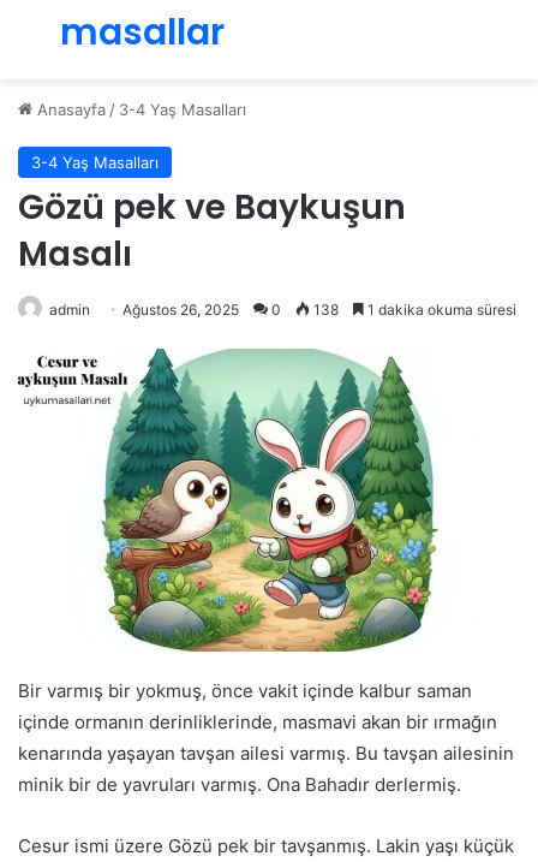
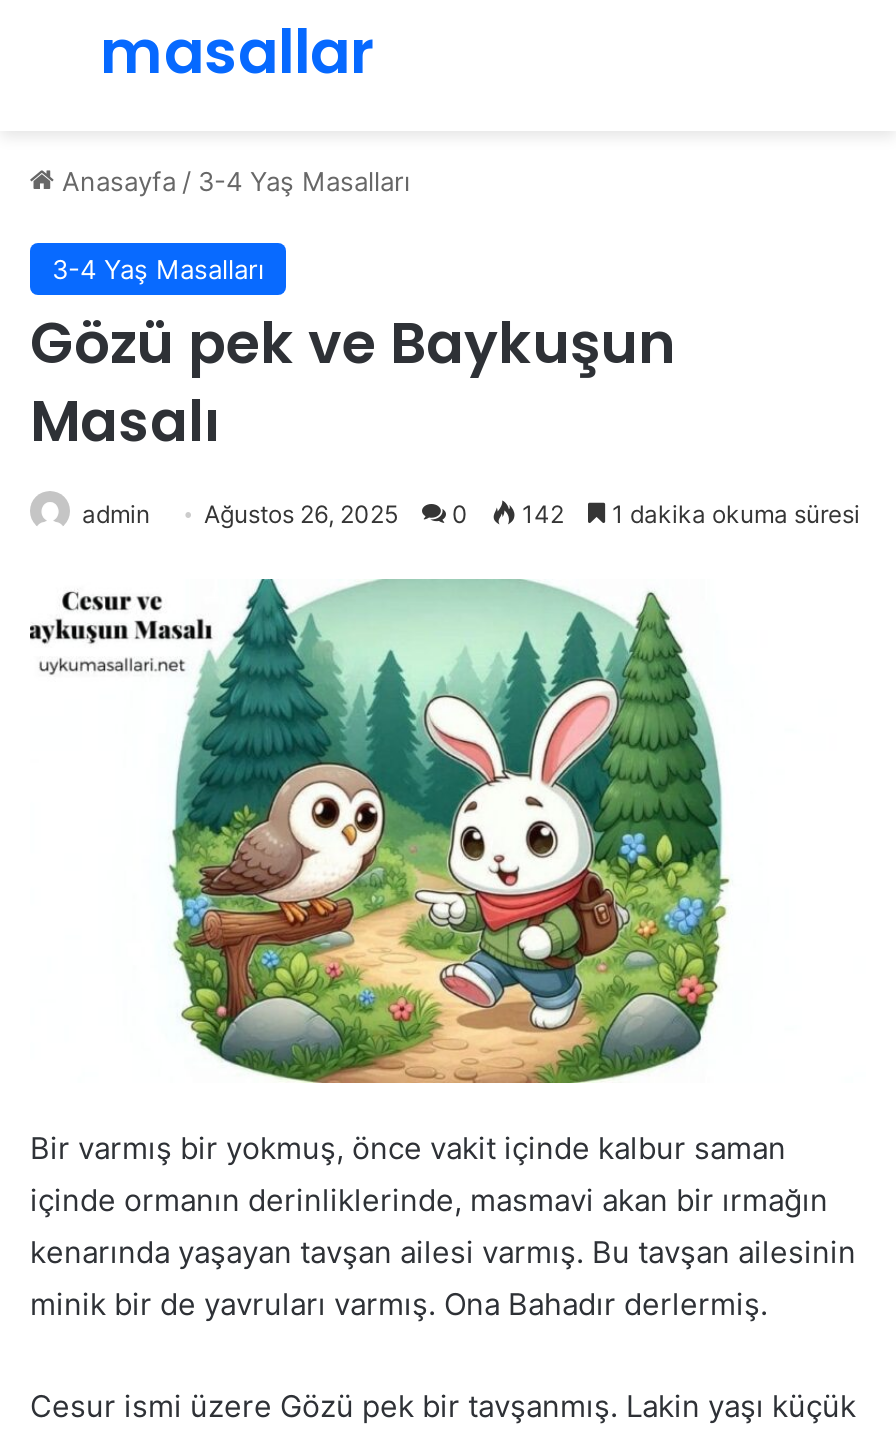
- admin Ağustos 26, 2025 0 138 1 dakika okuma süresi
+ admin Ağustos 26, 2025 0 142 1 dakika okuma süresi
